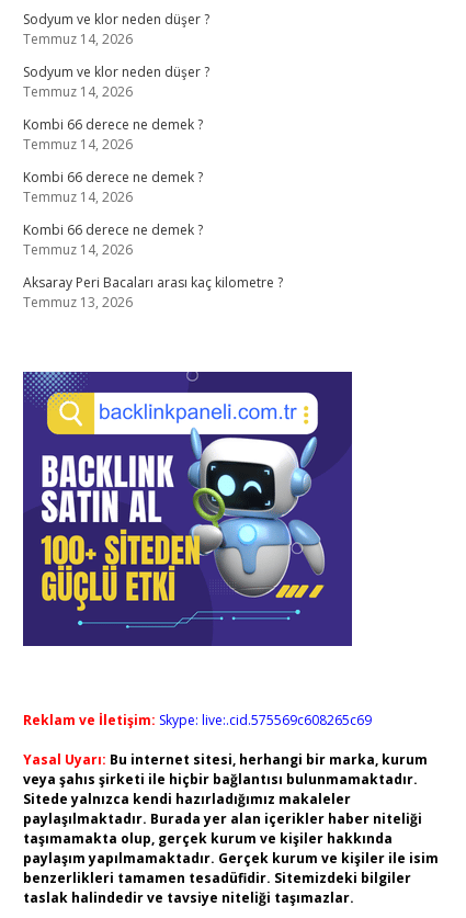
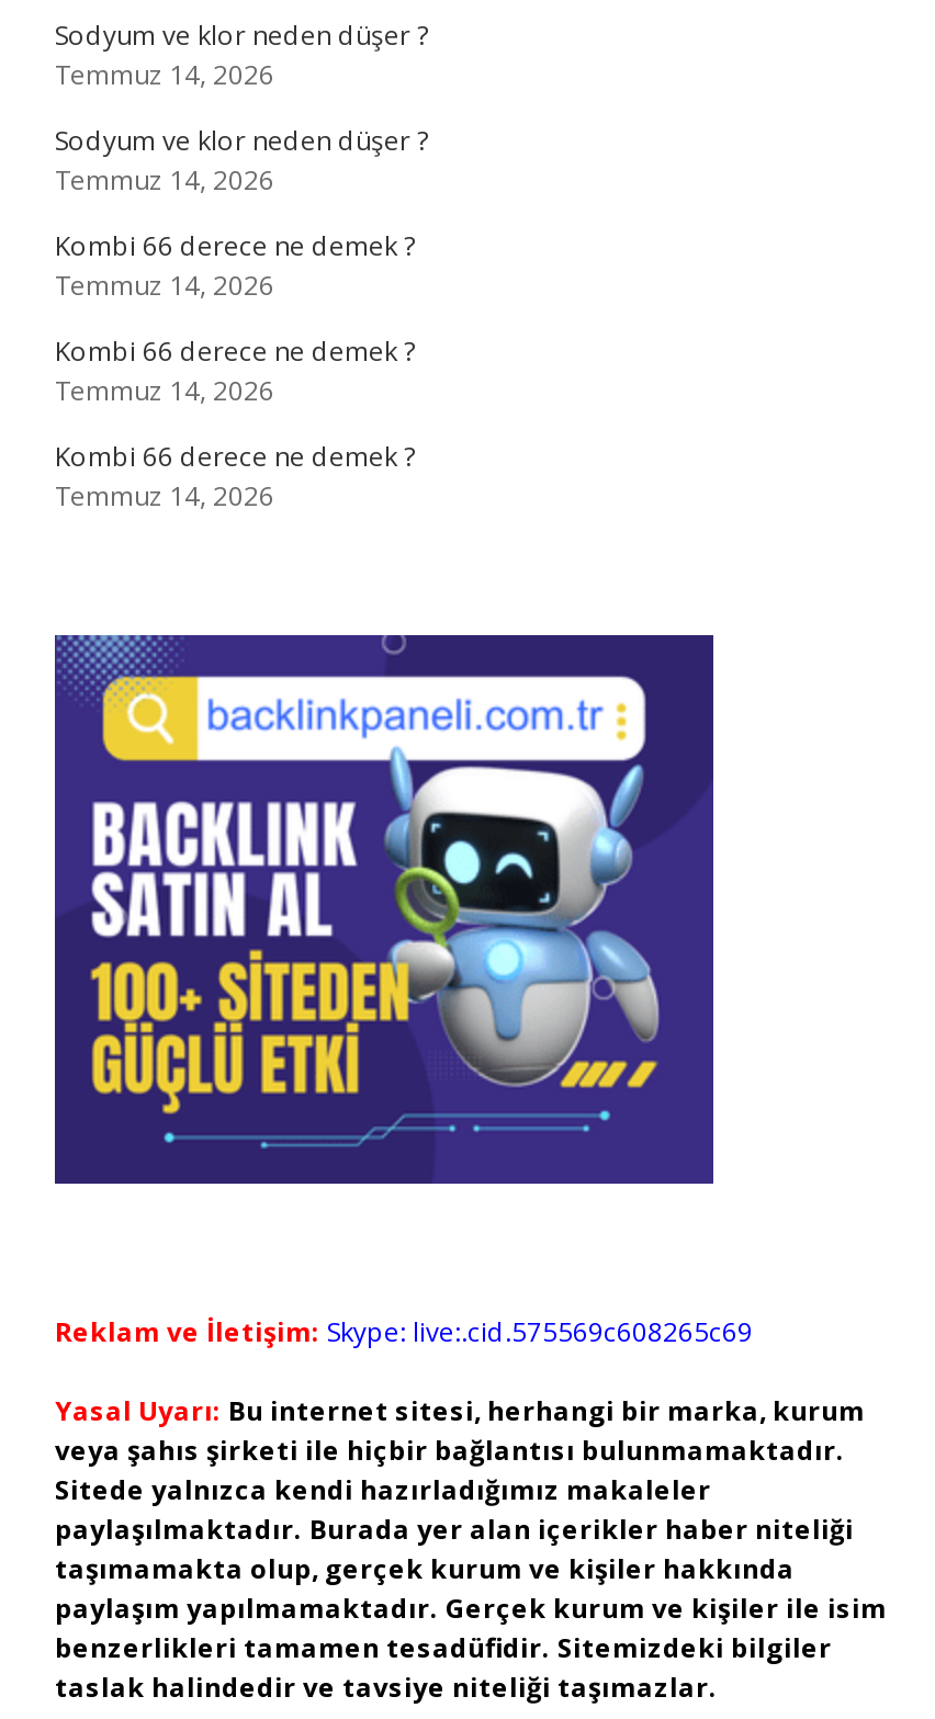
- Aksaray Peri Bacaları arası kaç kilometre ?
- Temmuz 13, 2026
